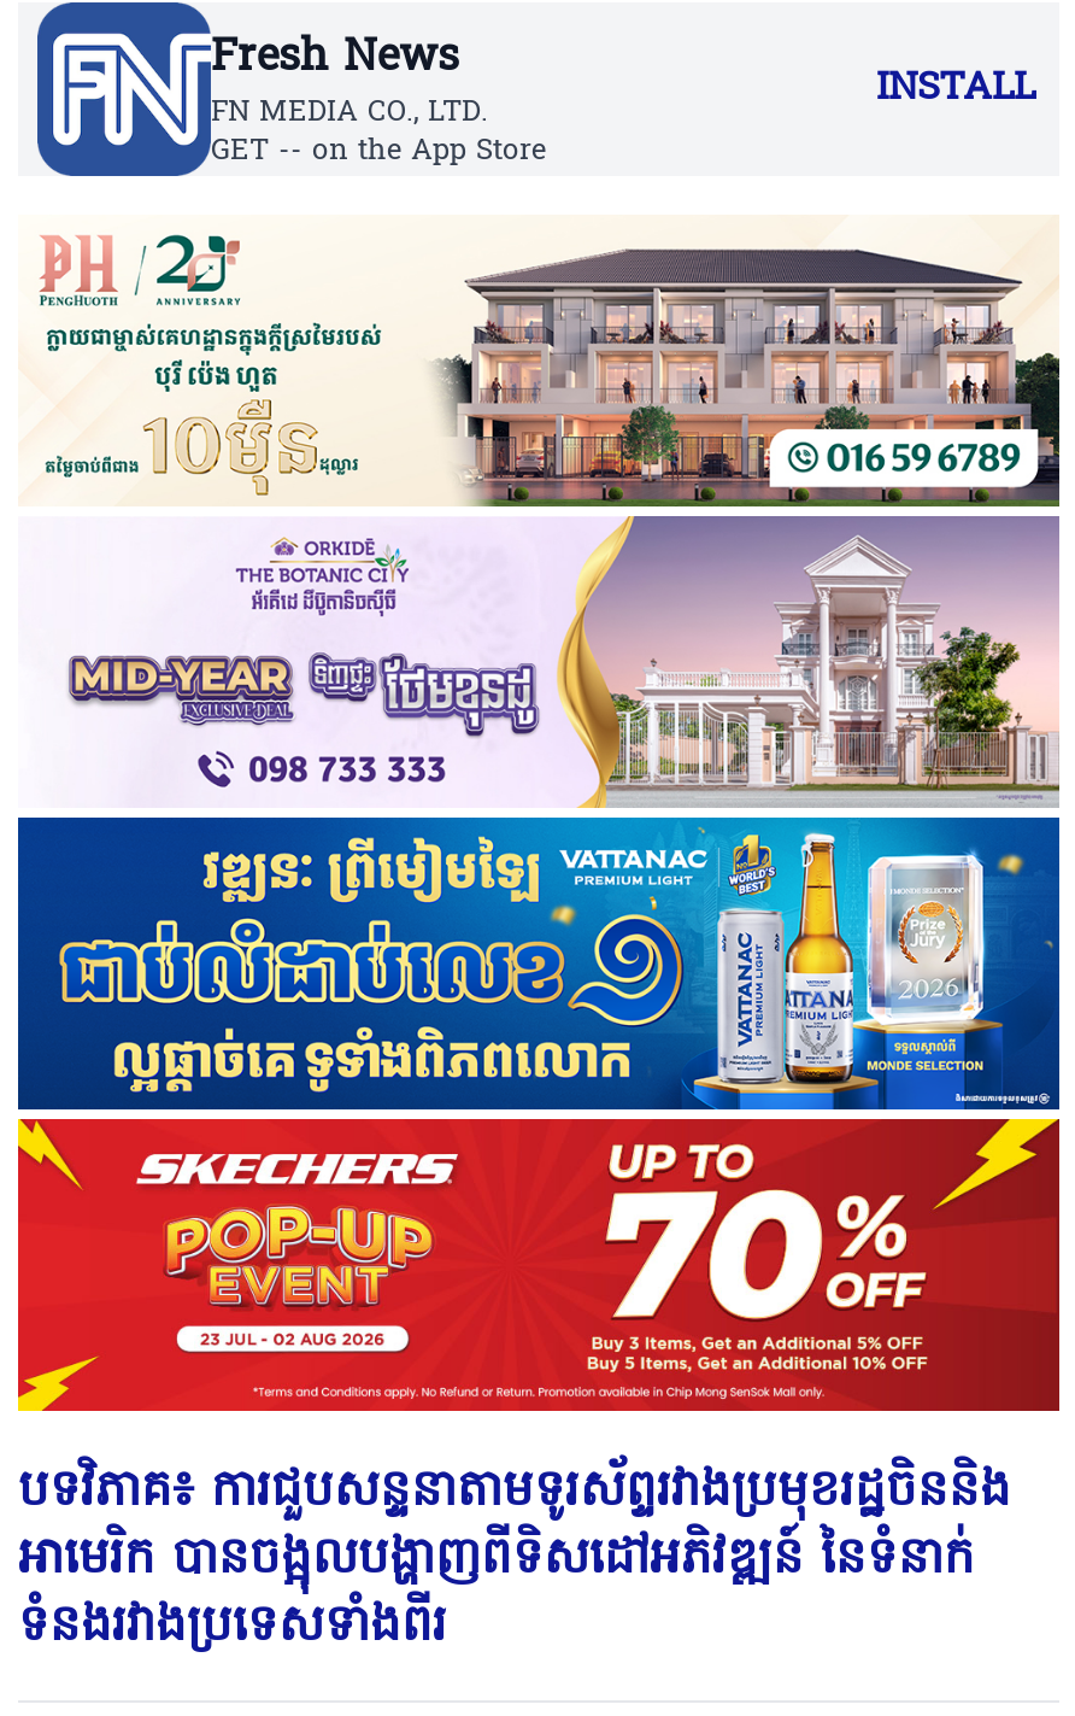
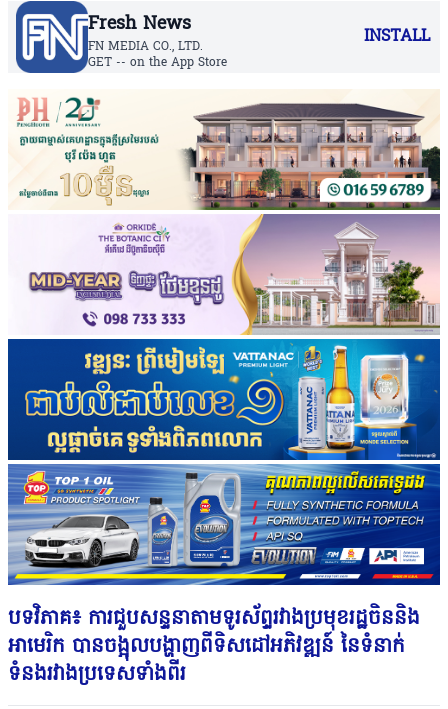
- [image]
+ [image]
